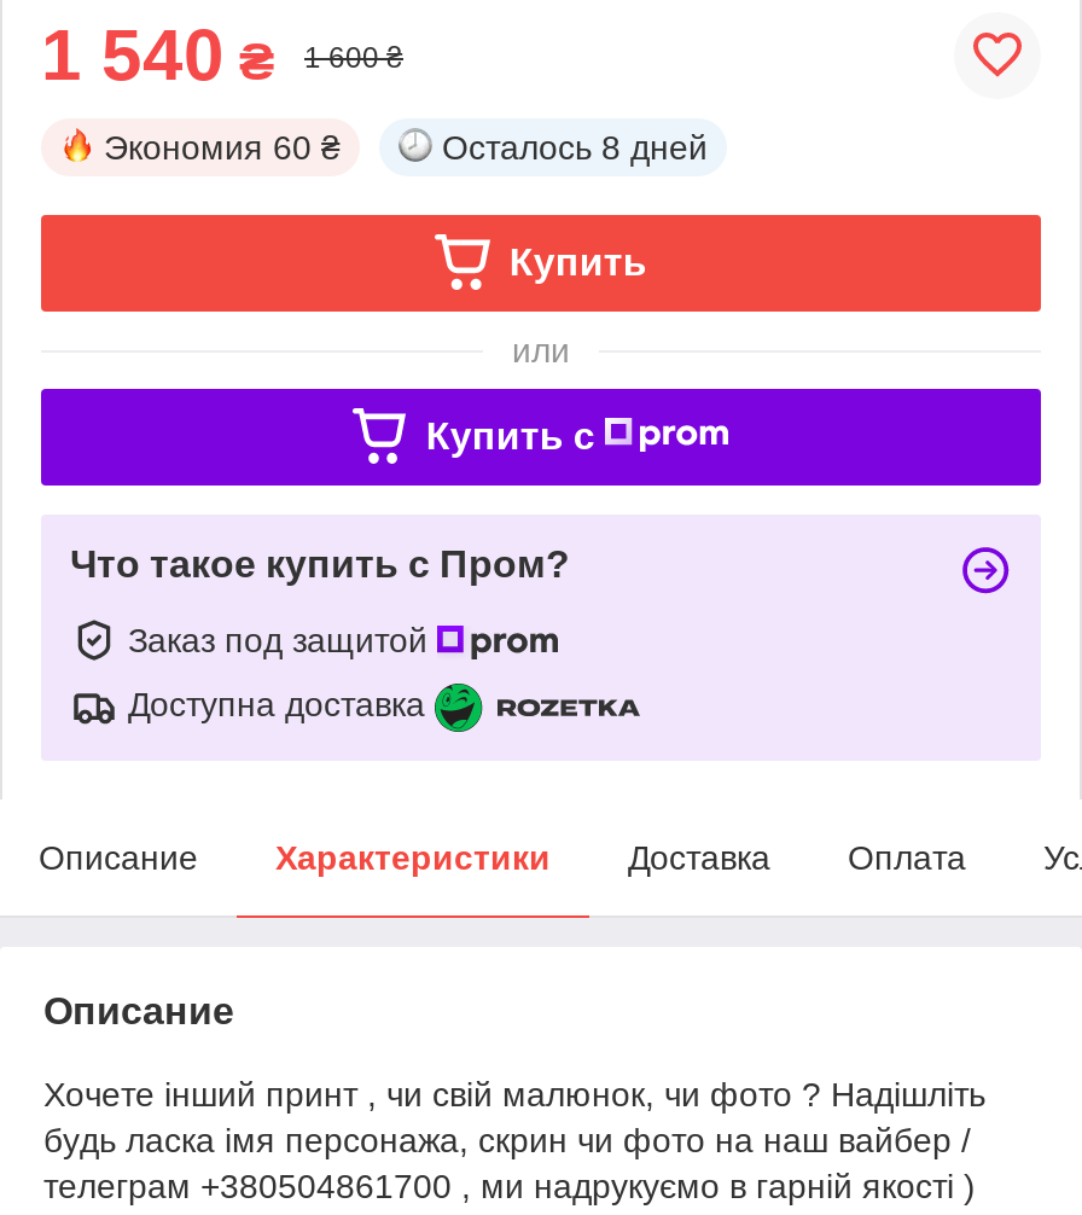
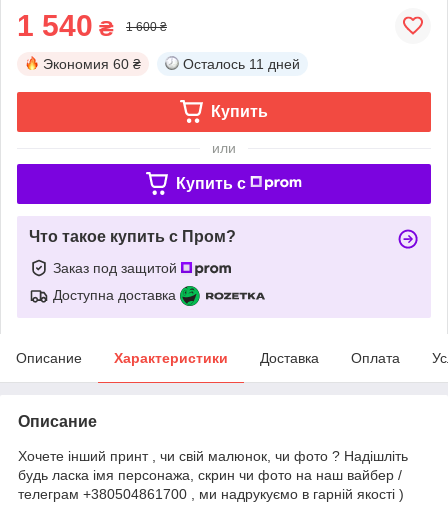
- Осталось 8 дней
+ Осталось 11 дней
